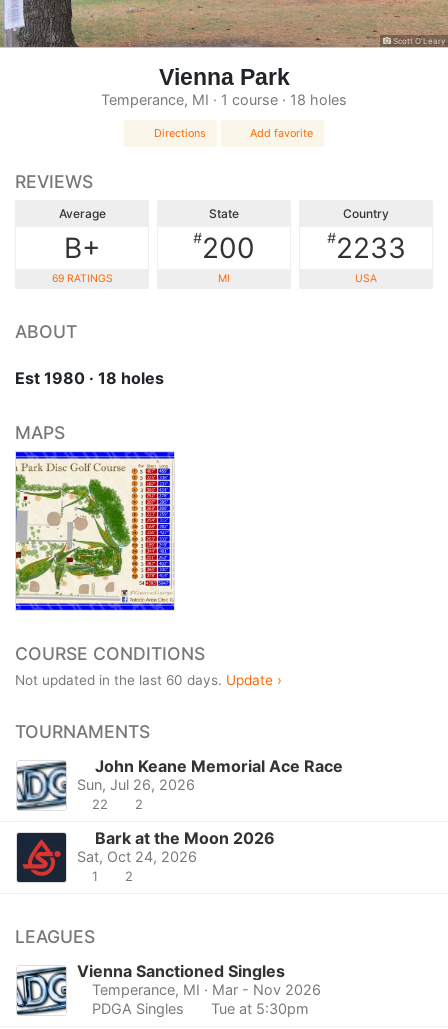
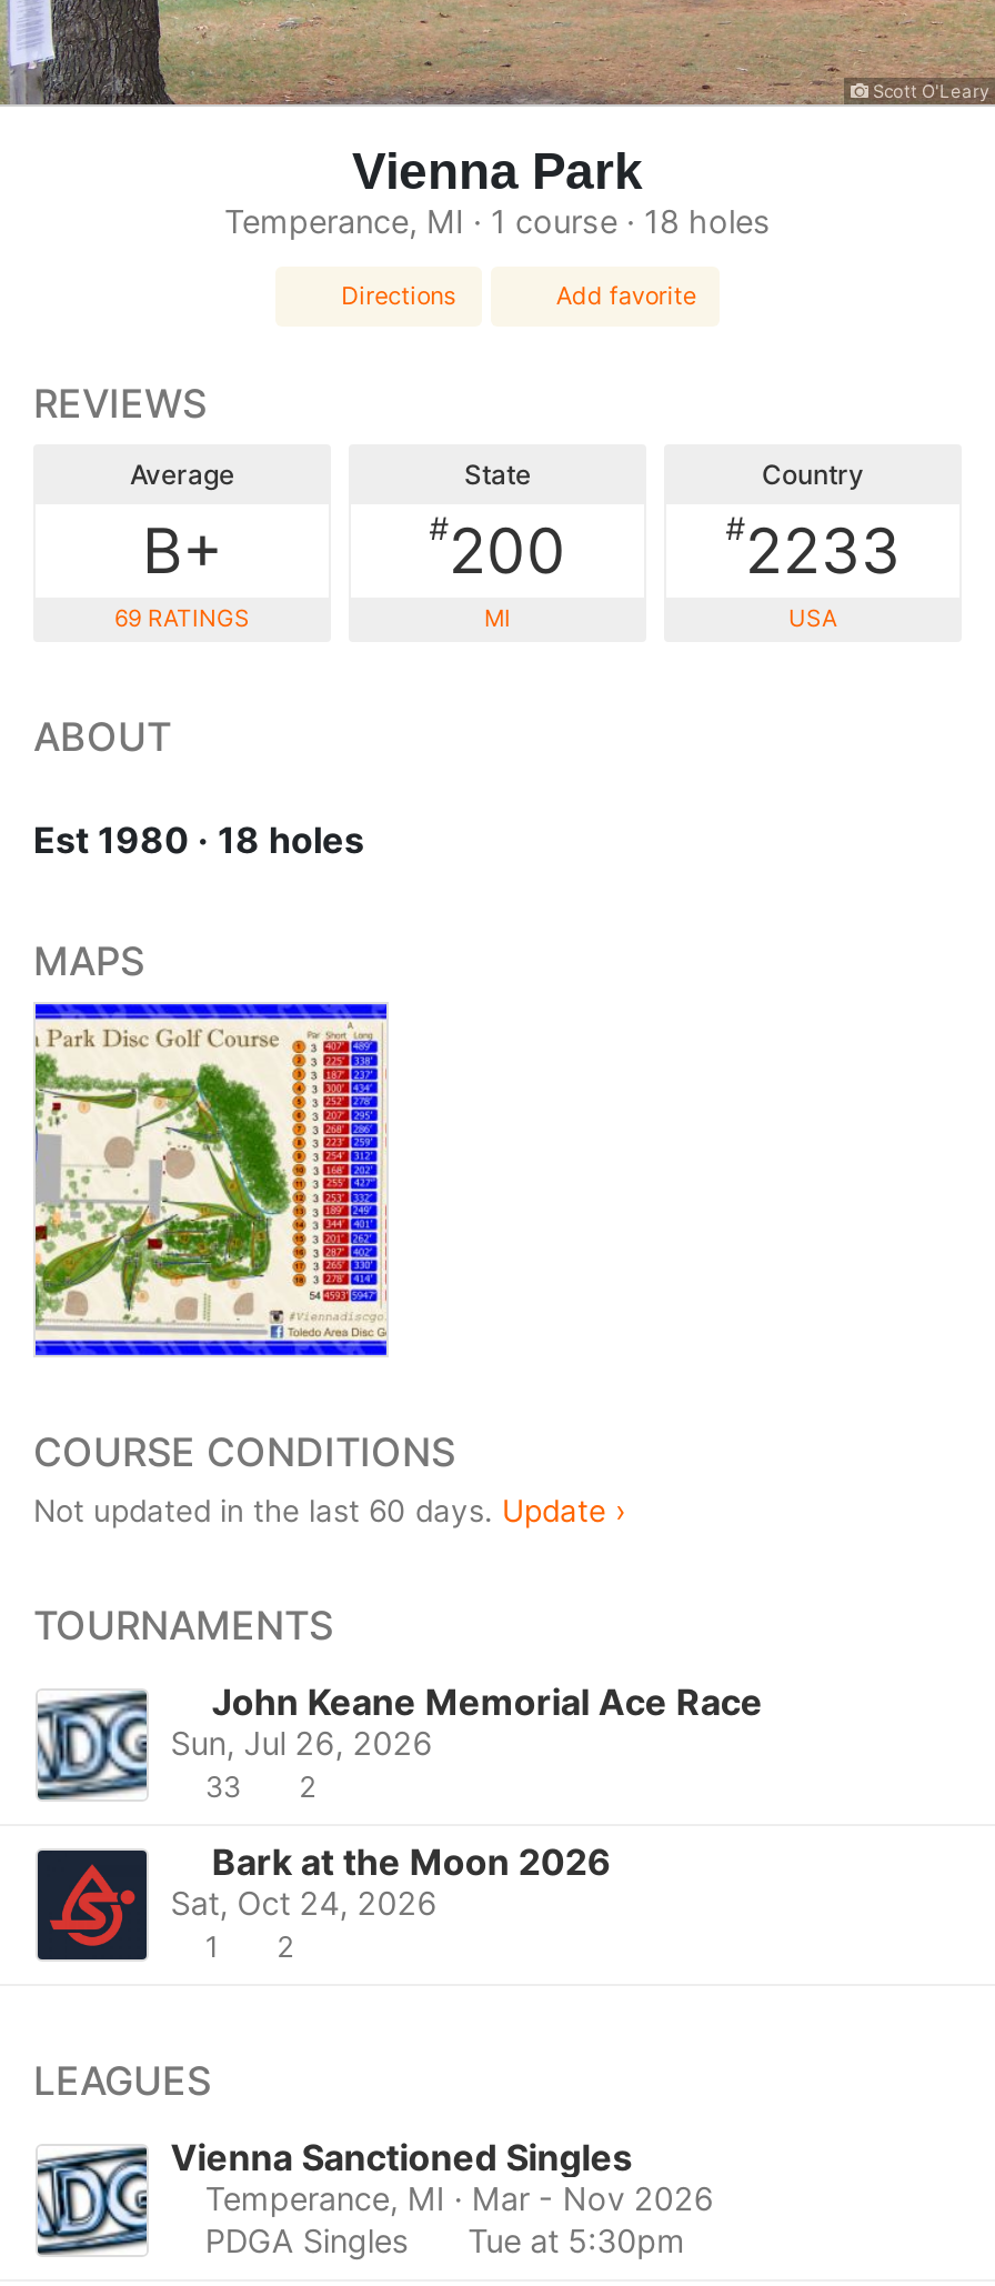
- 22 2
+ 33 2
